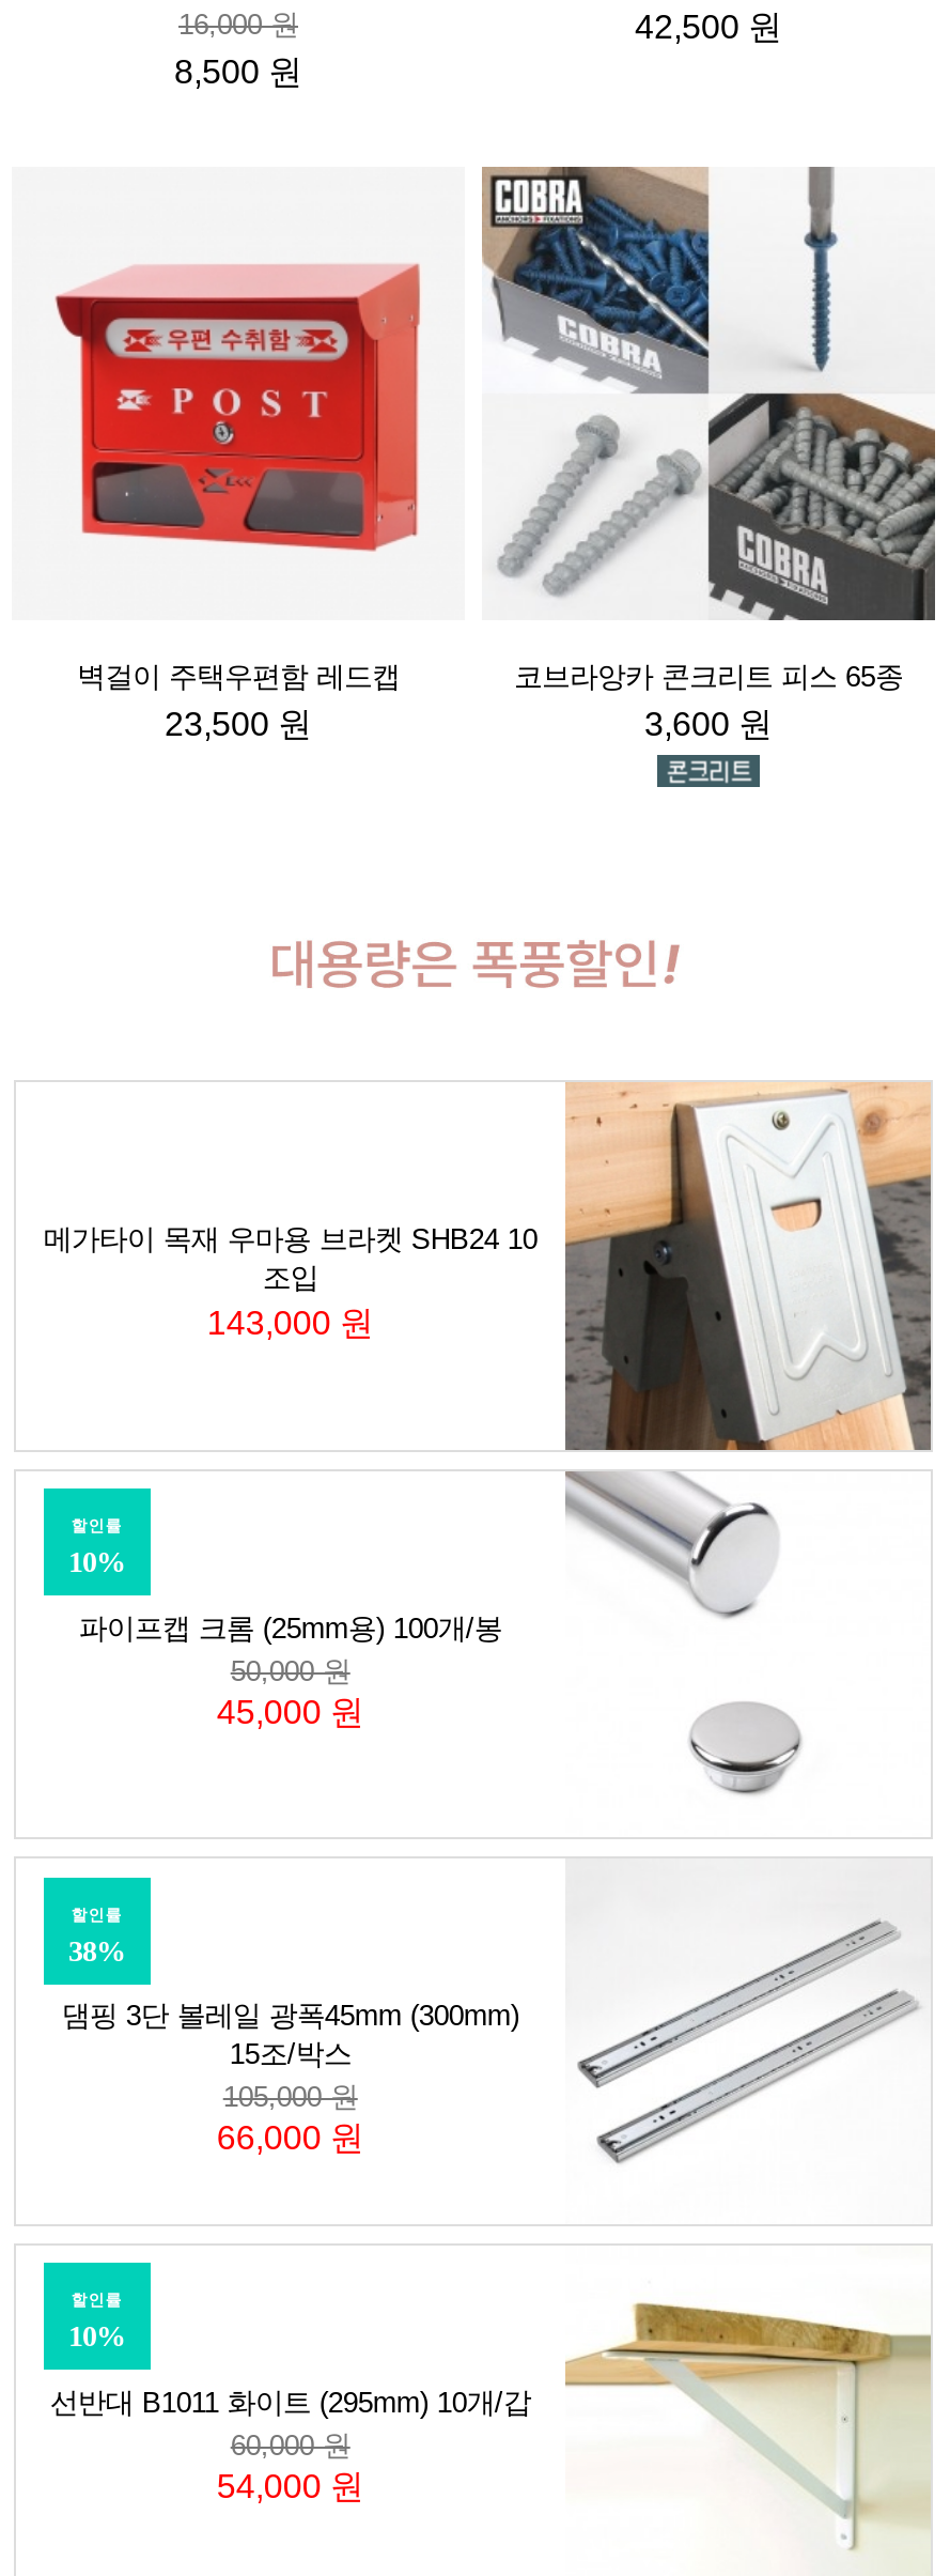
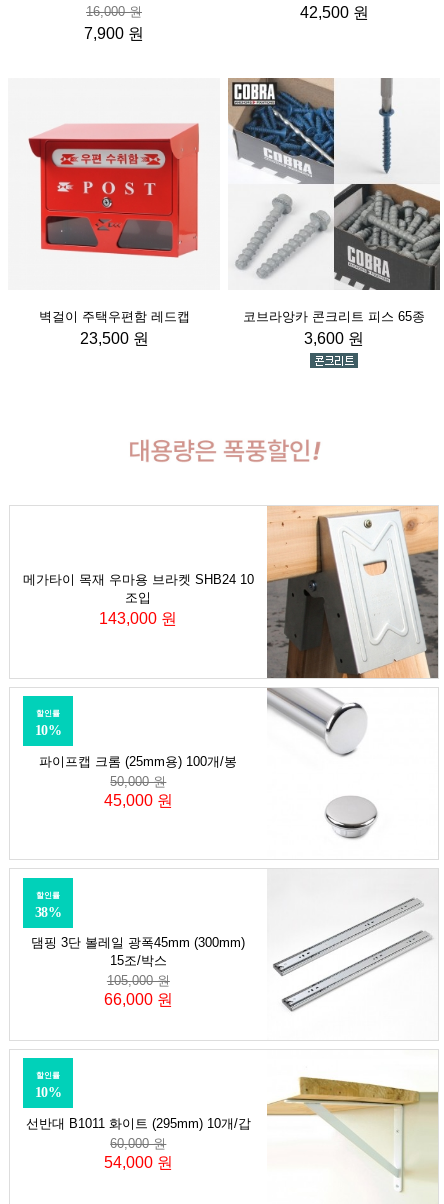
- 8,500 원
+ 7,900 원
